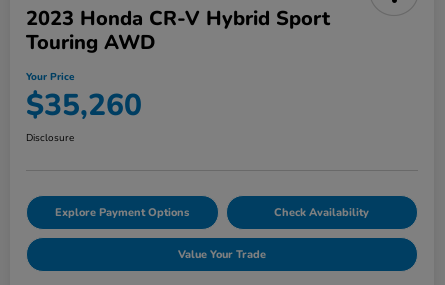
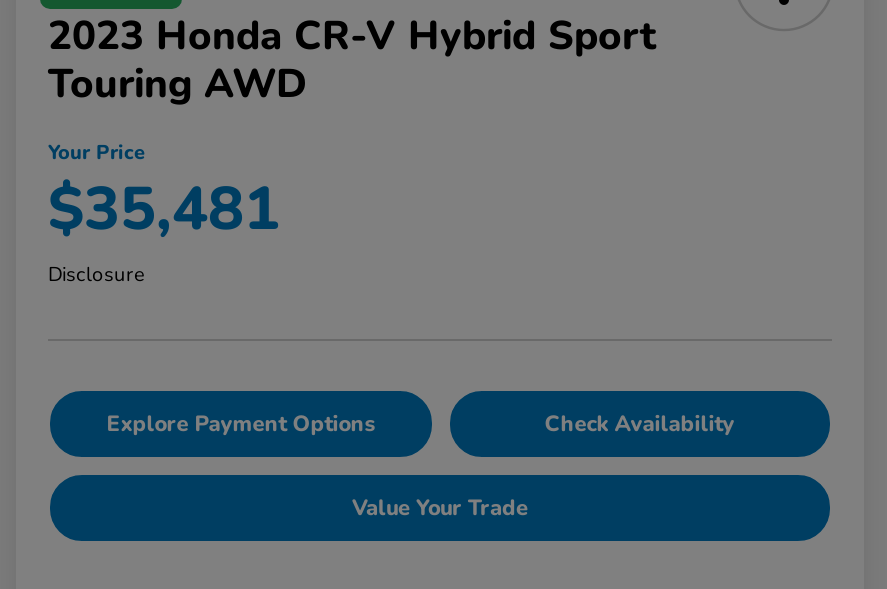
- $35,260
+ $35,481
